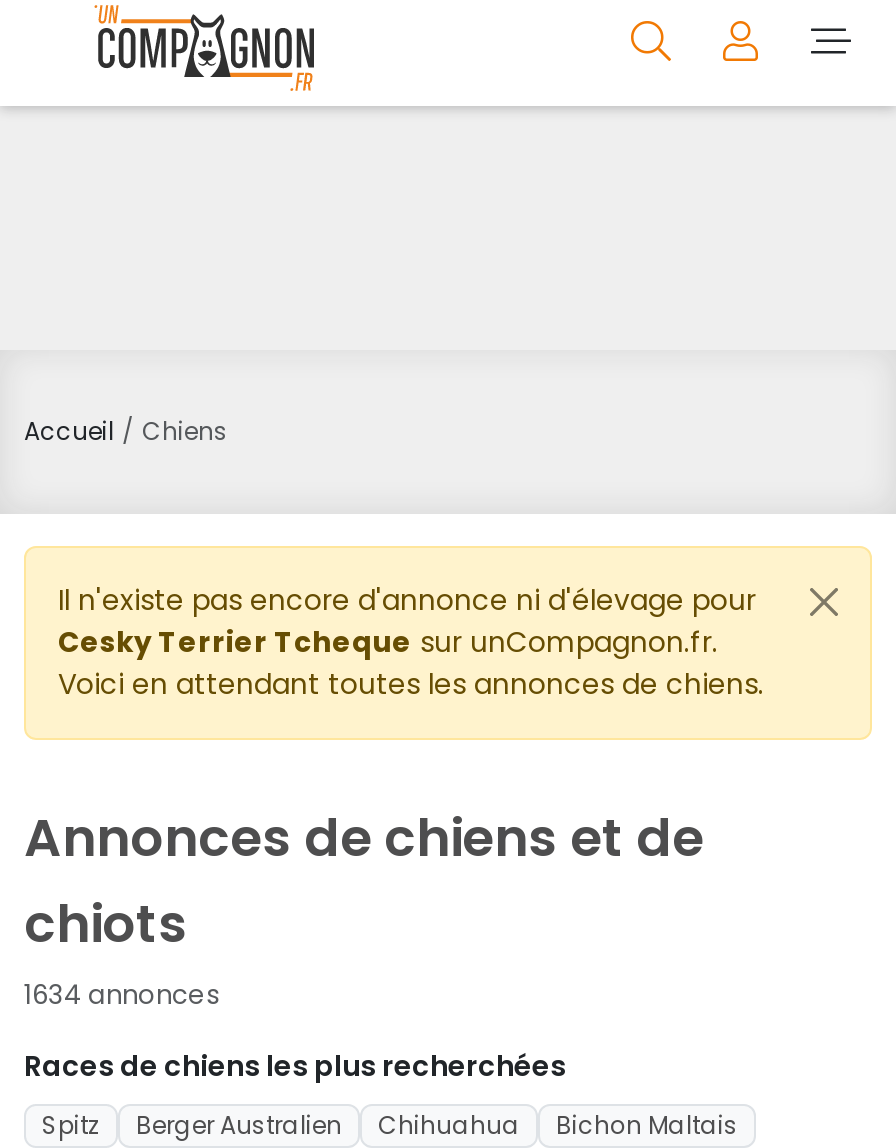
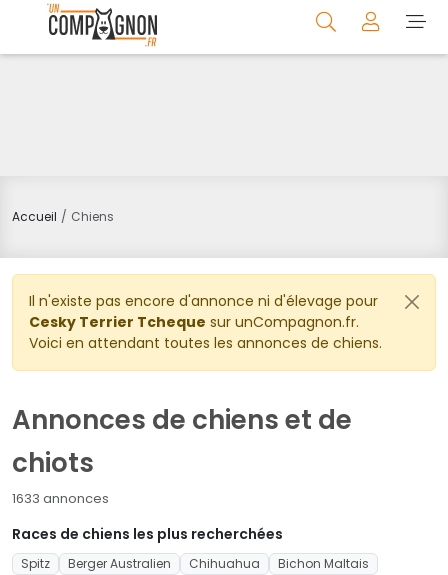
- 1634 annonces
+ 1633 annonces
